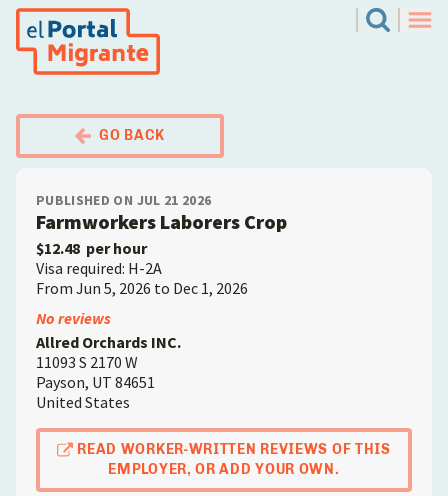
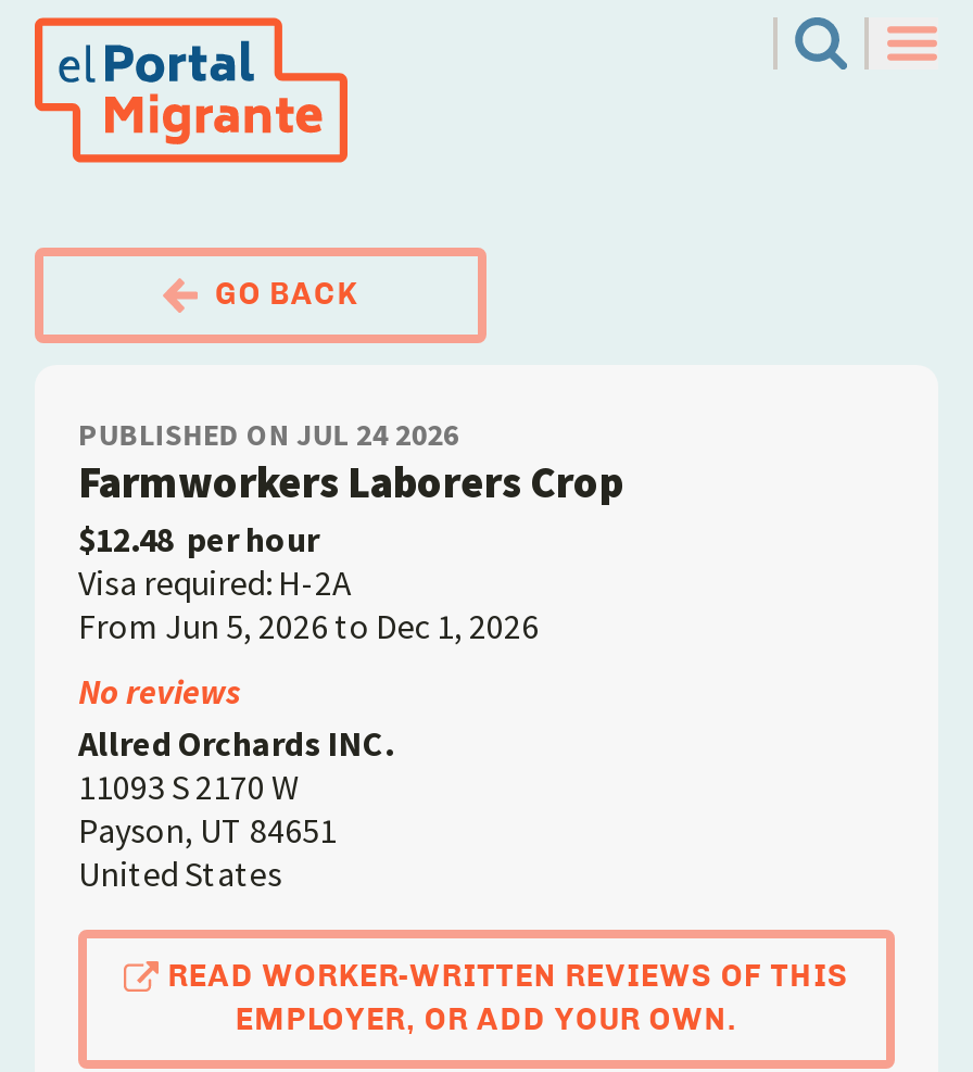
- PUBLISHED ON JUL 21 2026
+ PUBLISHED ON JUL 24 2026
